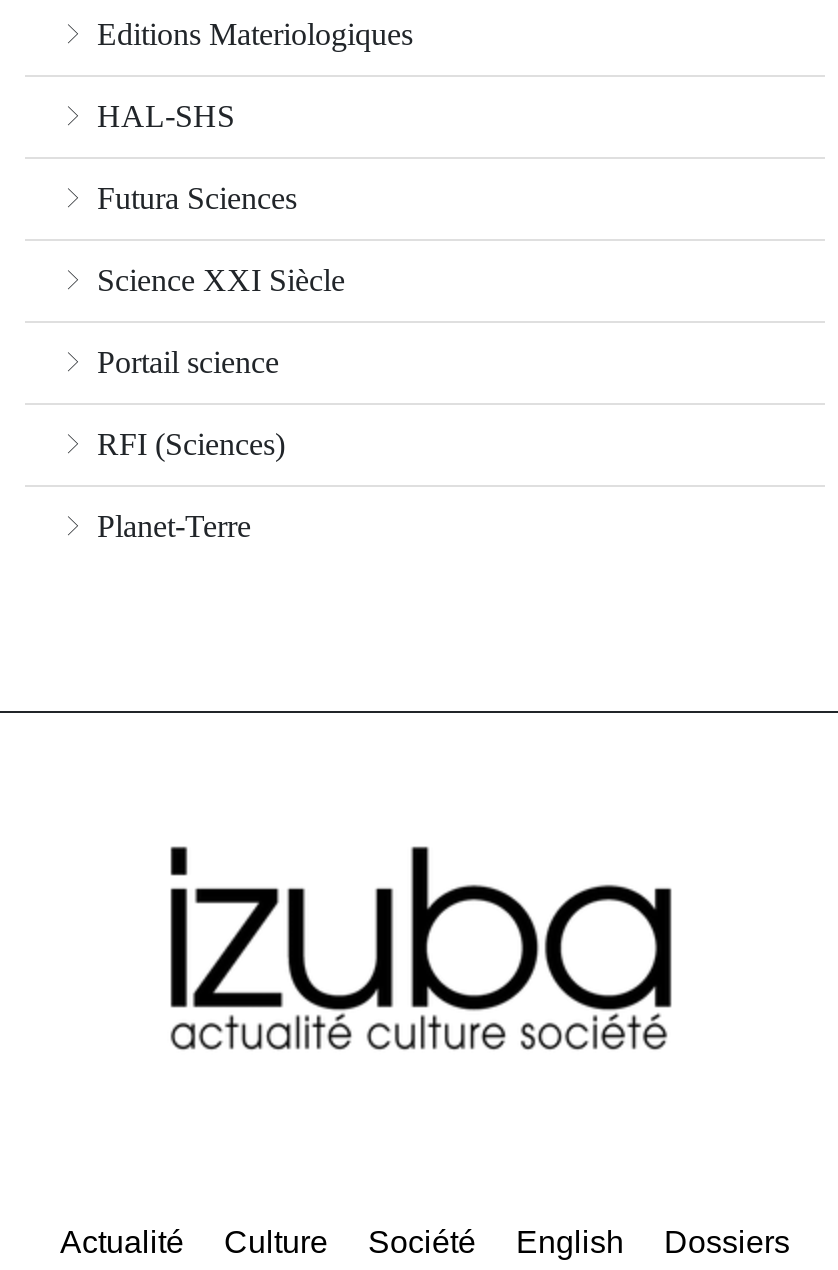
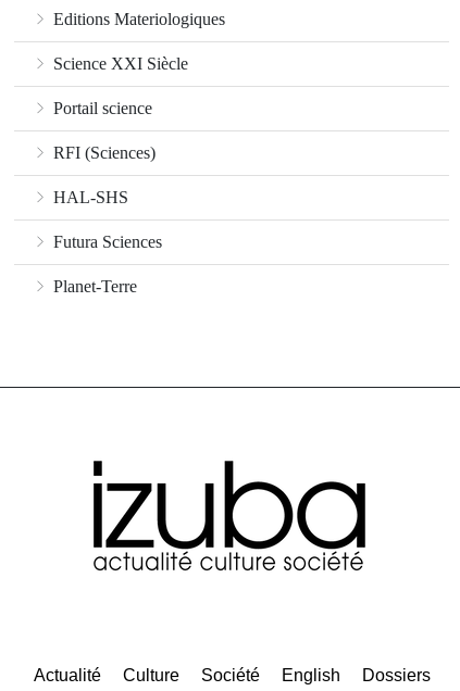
moved down: HAL-SHS | Futura Sciences

moved up: Science XXI Siècle | Portail science | RFI (Sciences)
